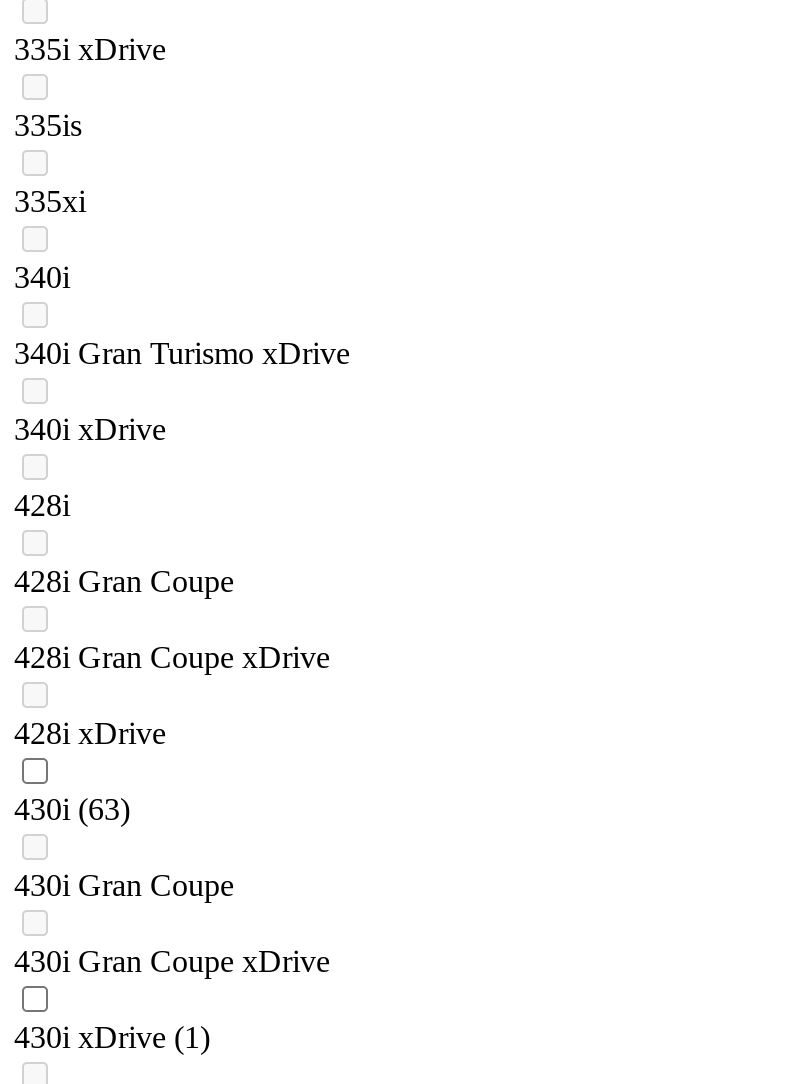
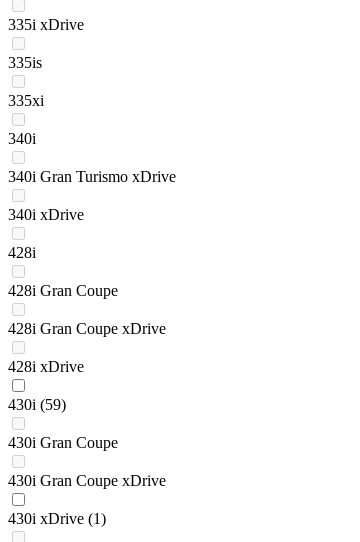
- 430i (63)
+ 430i (59)
